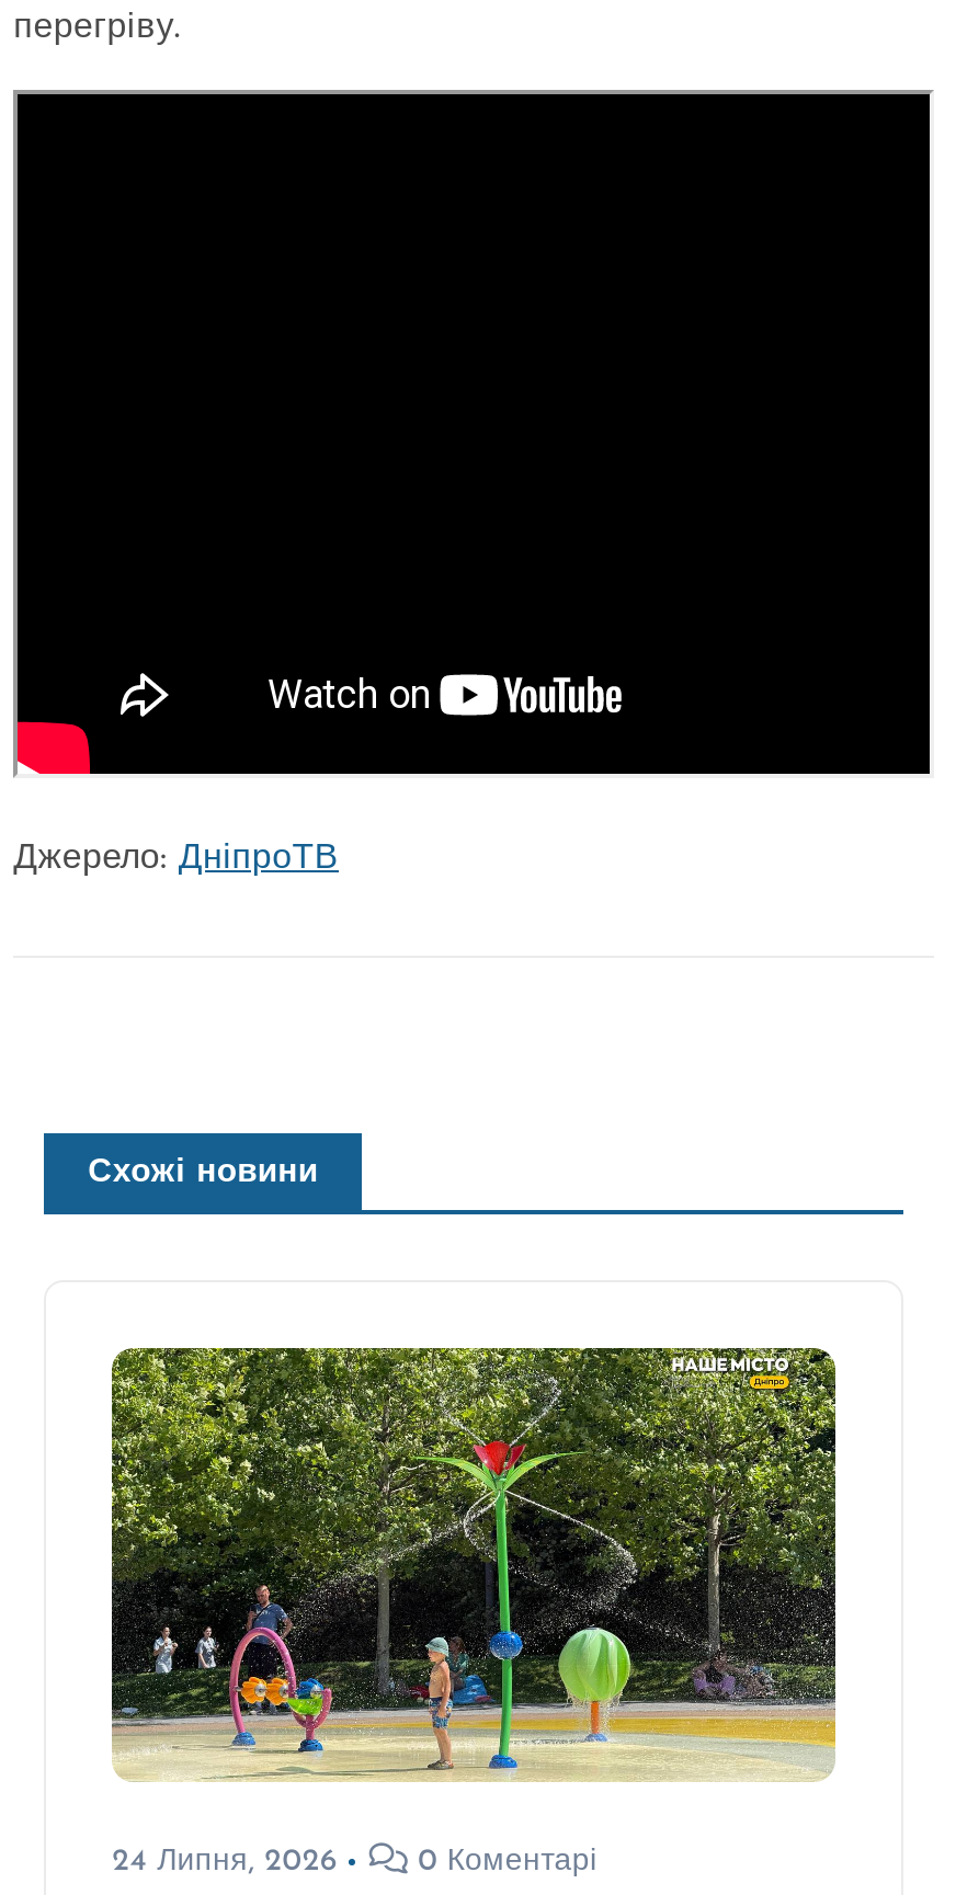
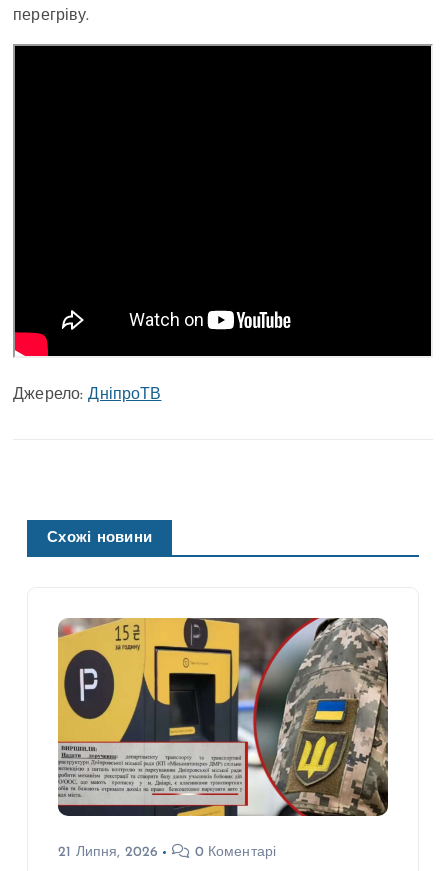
- [image]
- 24 Липня, 2026
+ [image]
+ 21 Липня, 2026
